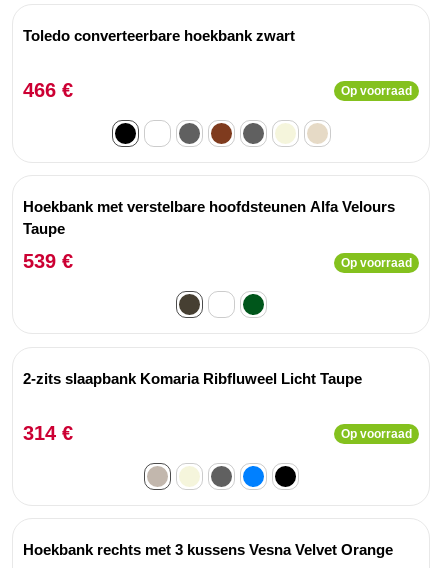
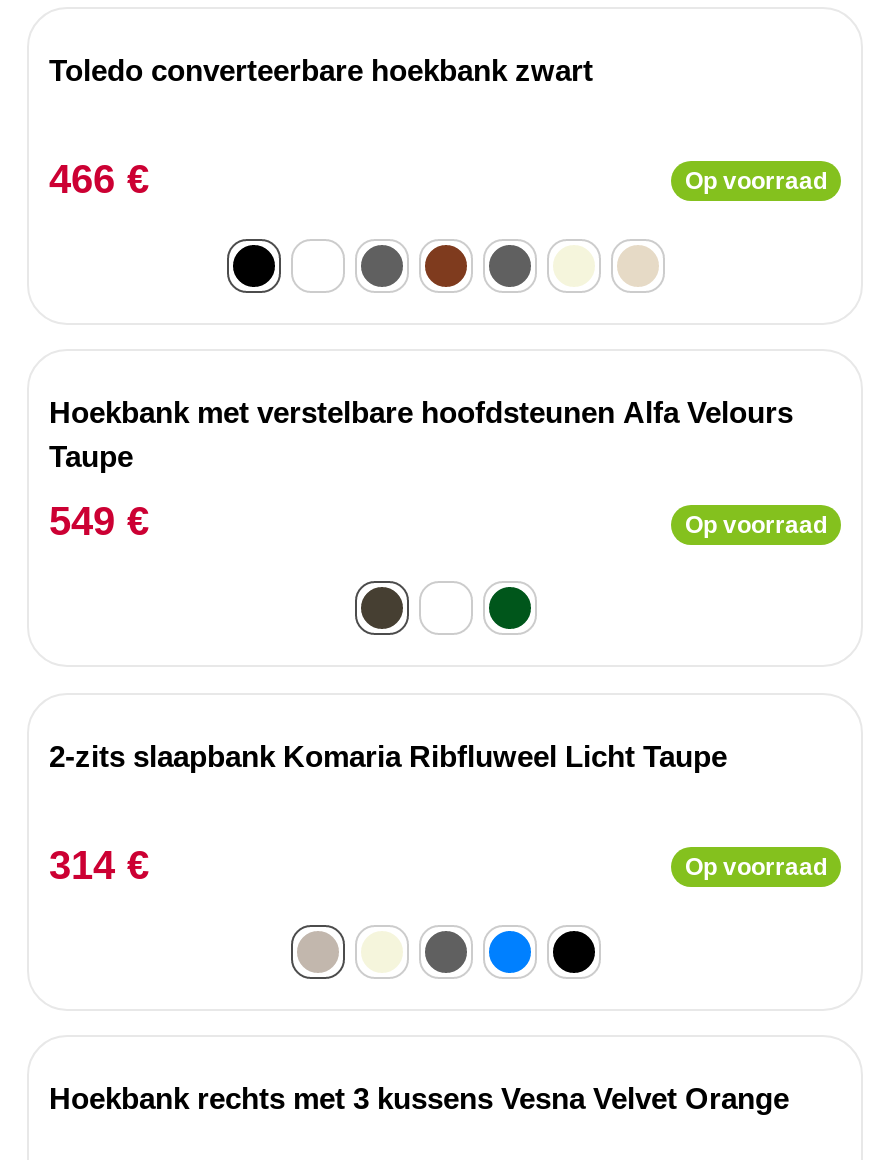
- 539 €
+ 549 €
